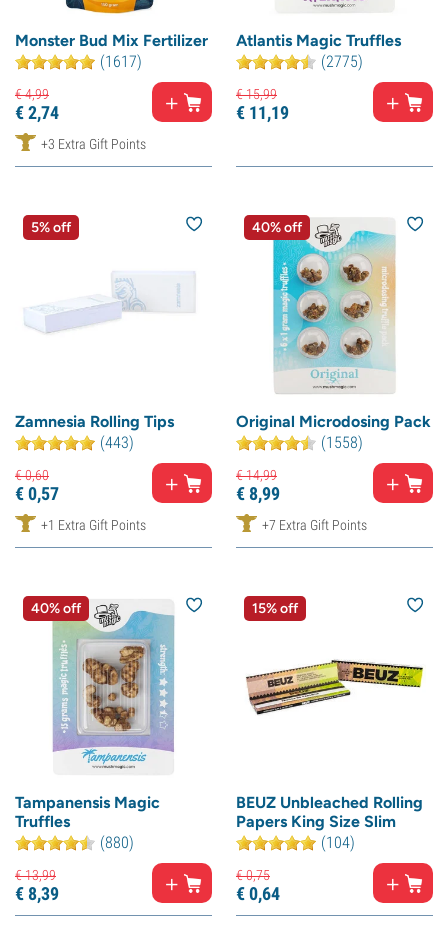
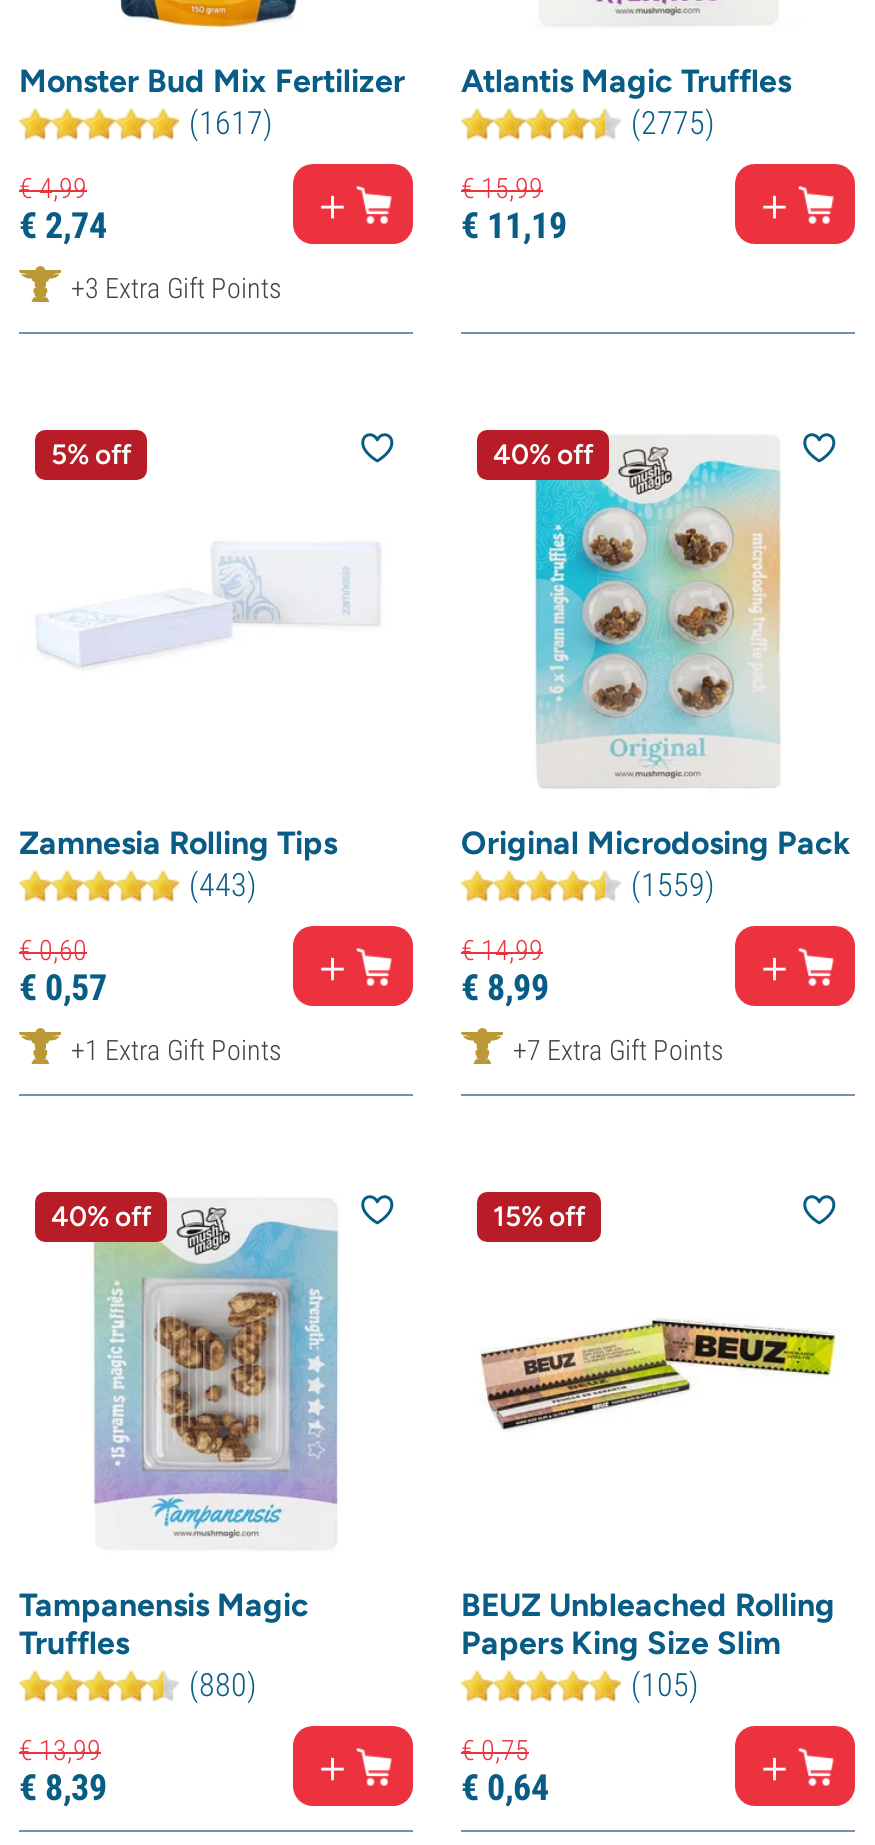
- (1558)
+ (1559)

- (104)
+ (105)
